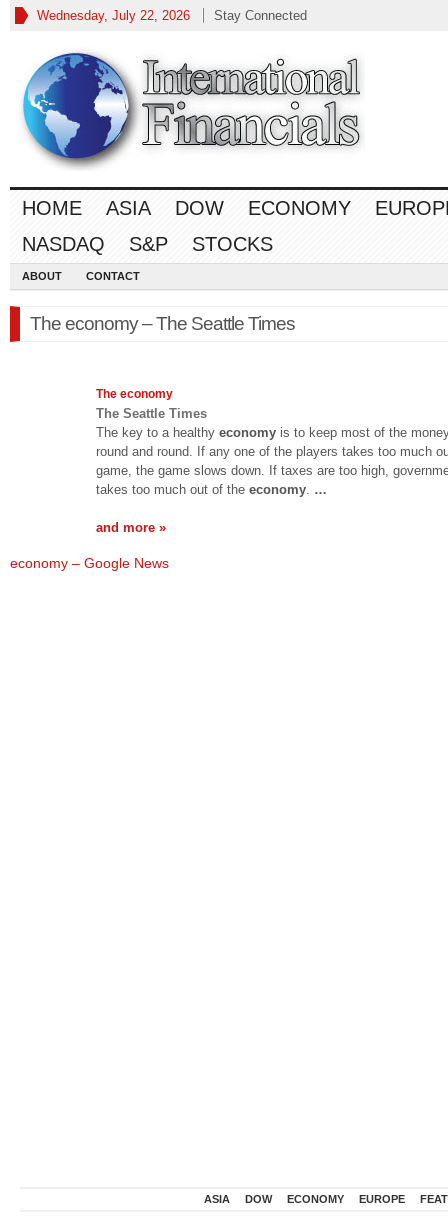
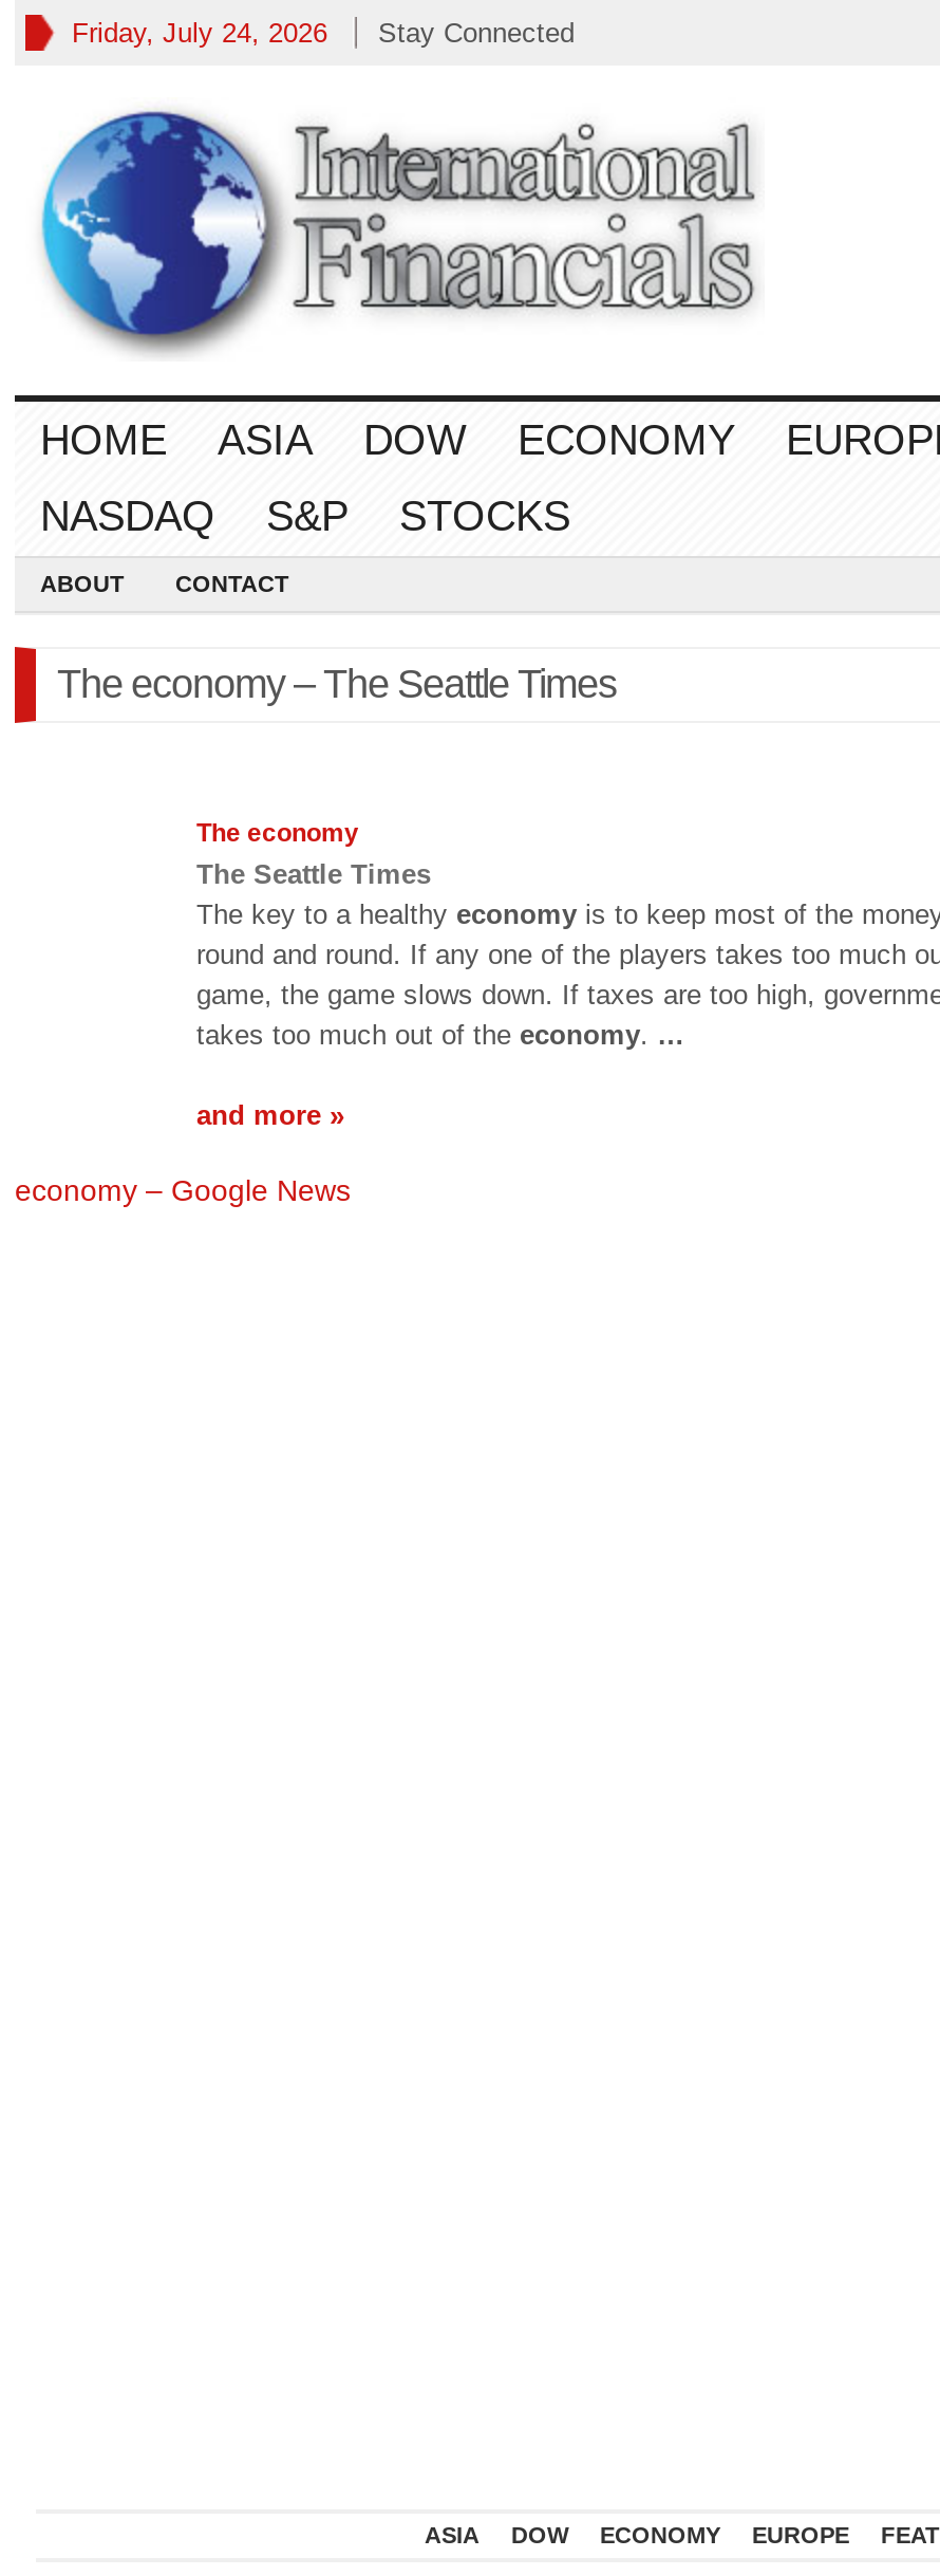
- Wednesday, July 22, 2026
+ Friday, July 24, 2026
